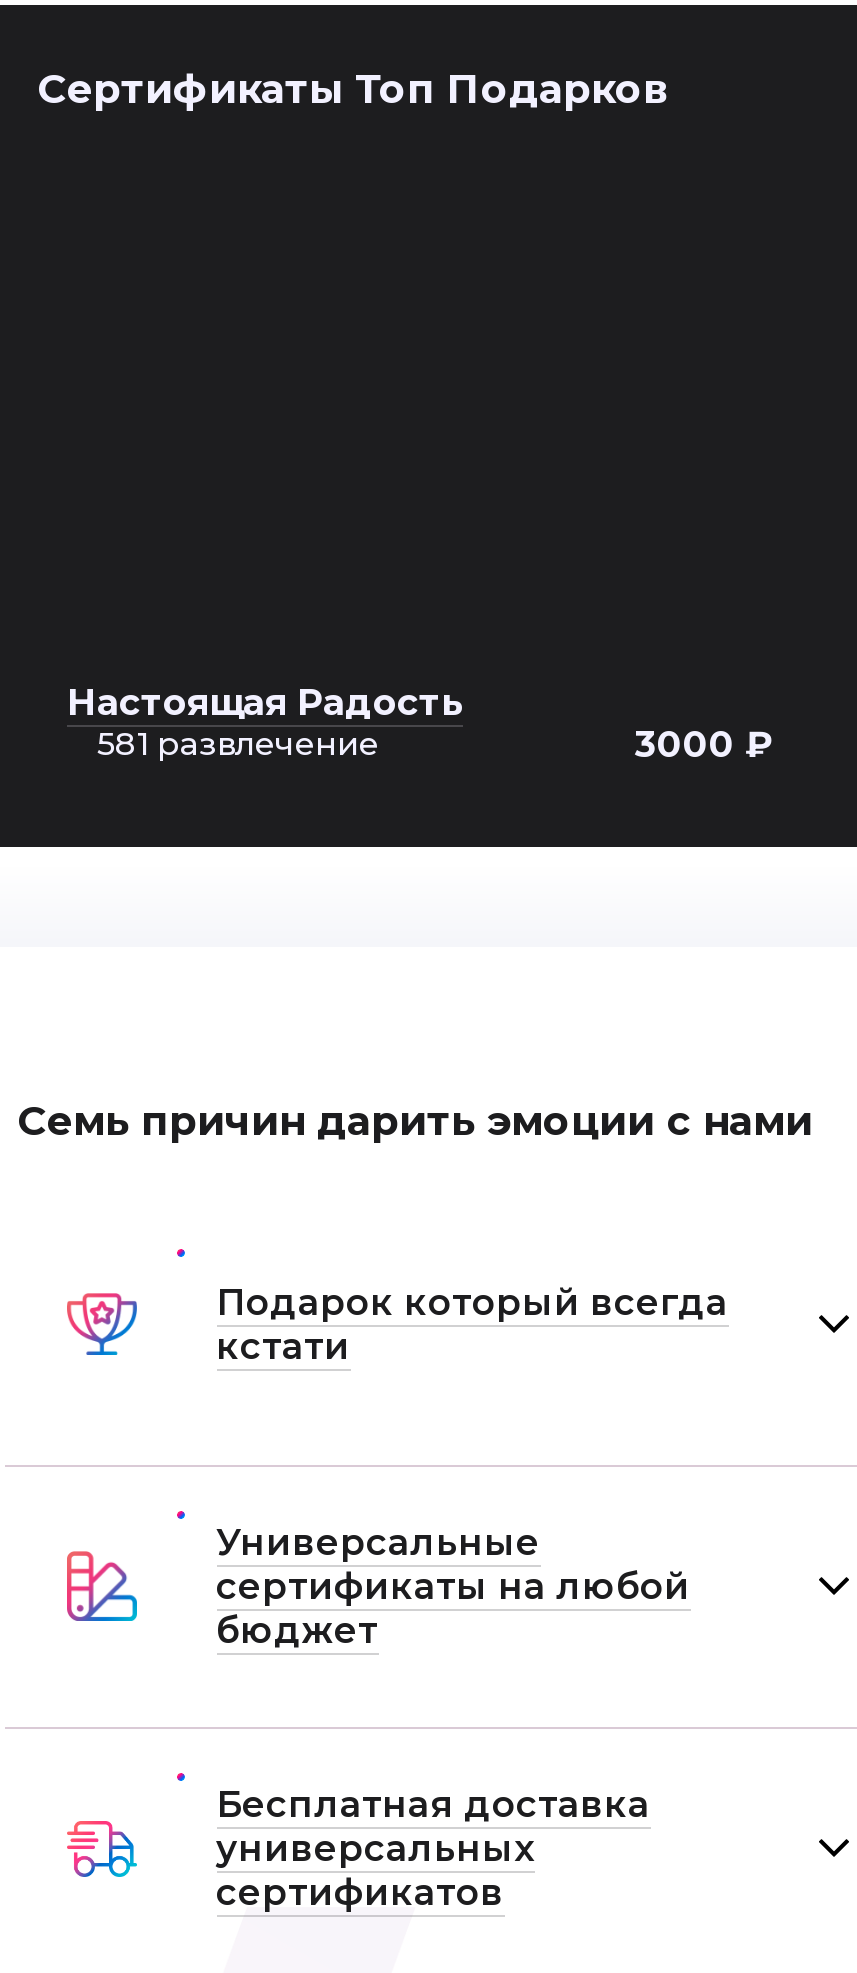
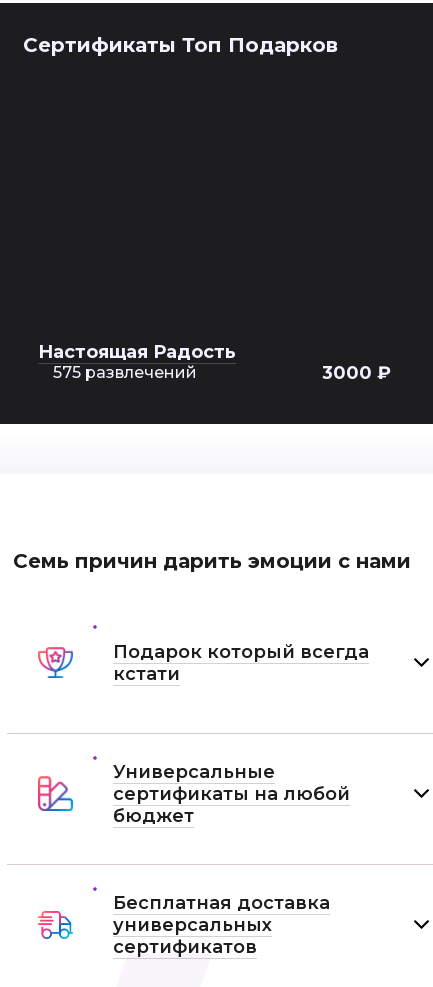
- 581 развлечение
+ 575 развлечений
